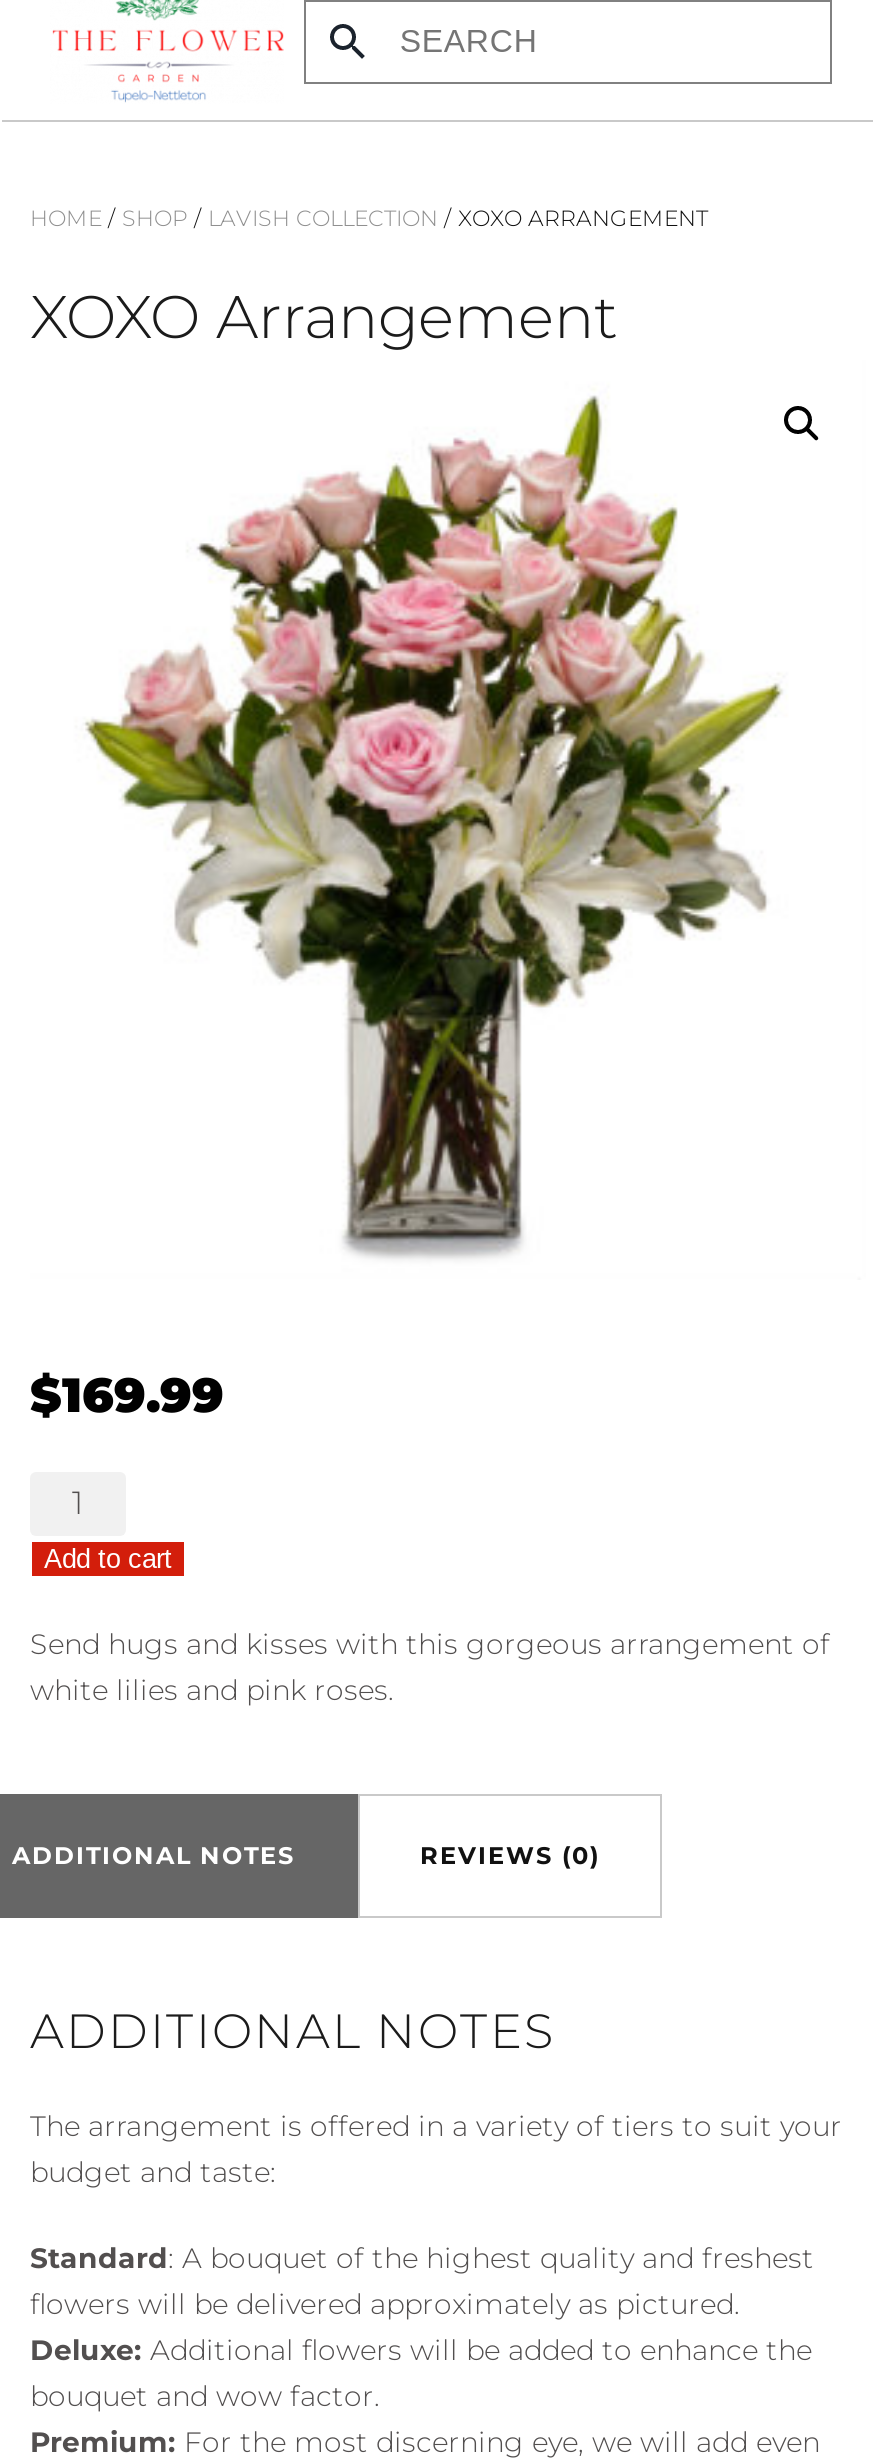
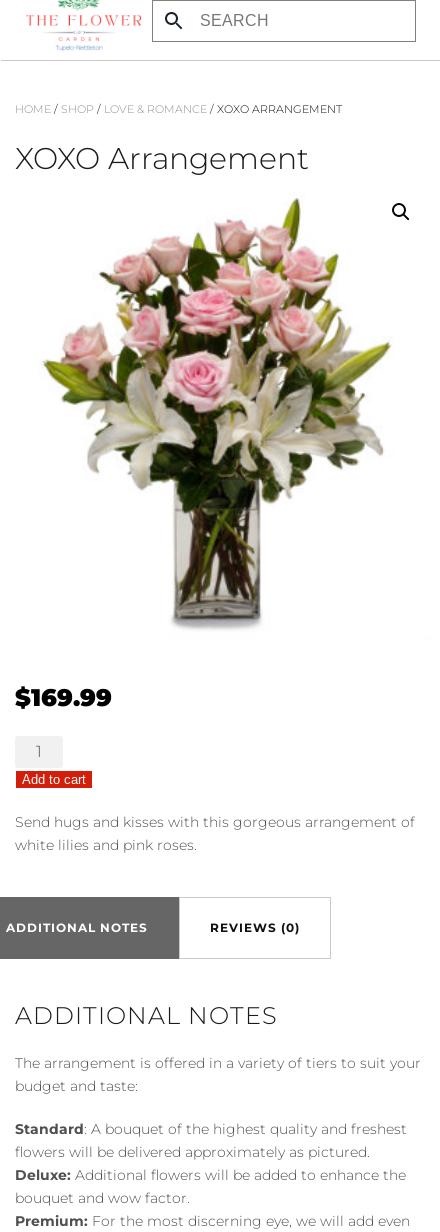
- HOME / SHOP / LAVISH COLLECTION / XOXO ARRANGEMENT
+ HOME / SHOP / LOVE & ROMANCE / XOXO ARRANGEMENT
